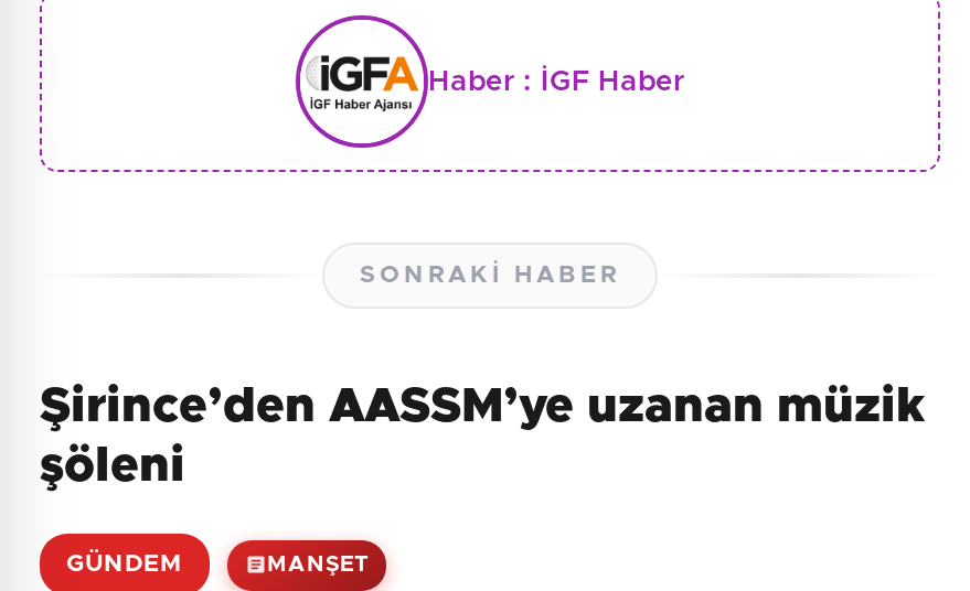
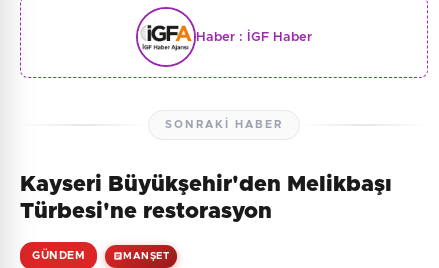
- Şirince’den AASSM’ye uzanan müzik
- şöleni
+ Kayseri Büyükşehir'den Melikbaşı
+ Türbesi'ne restorasyon
